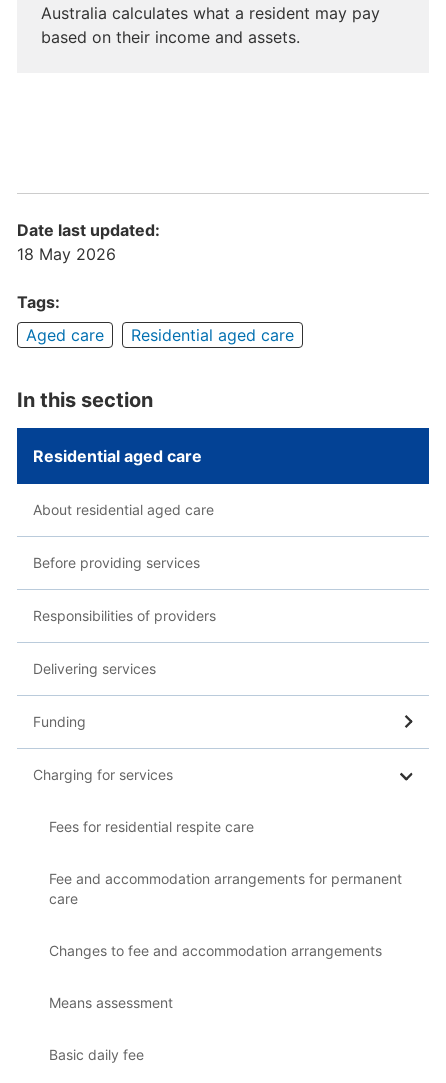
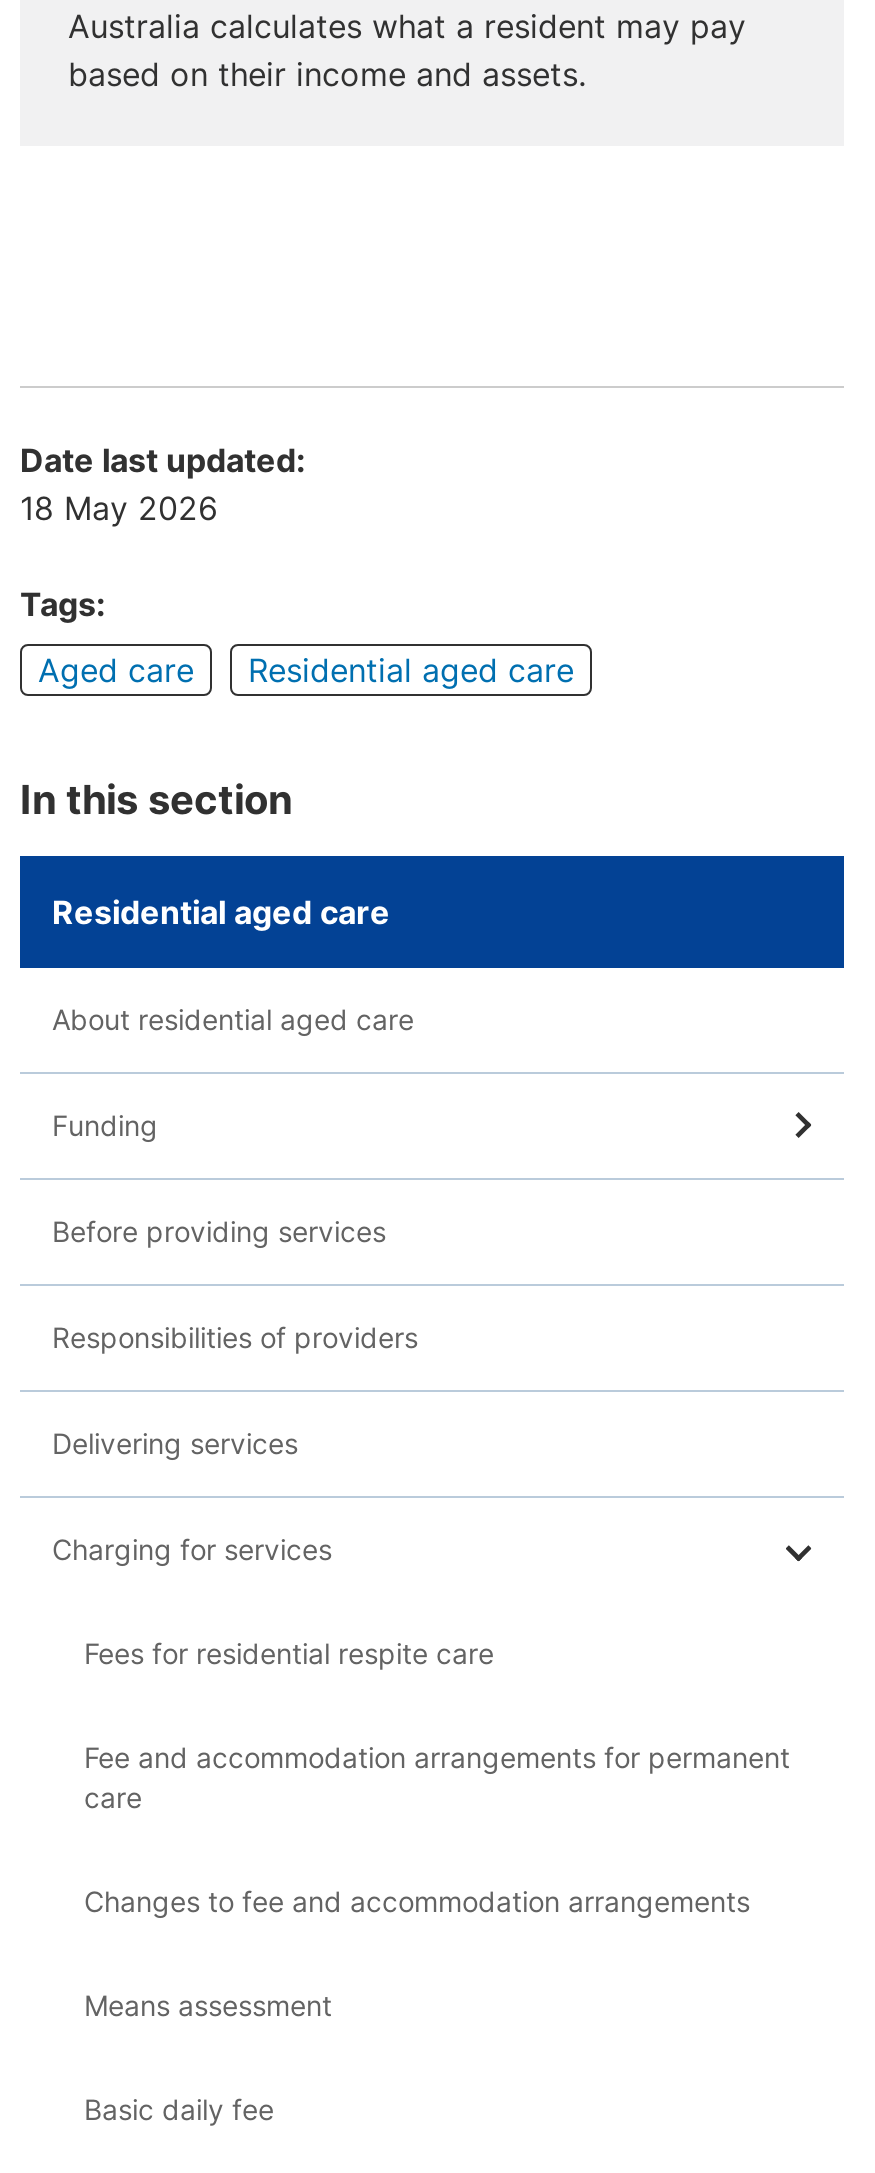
moved down: Before providing services | Responsibilities of providers | Delivering services

moved up: Funding
